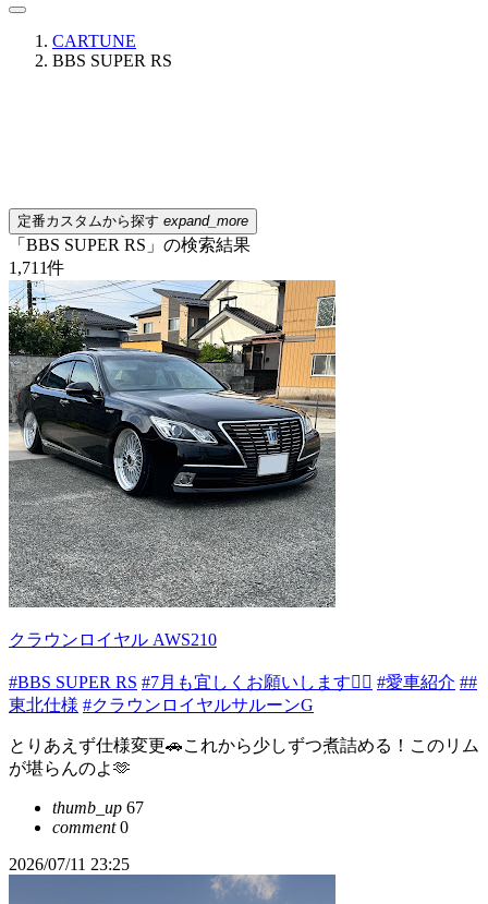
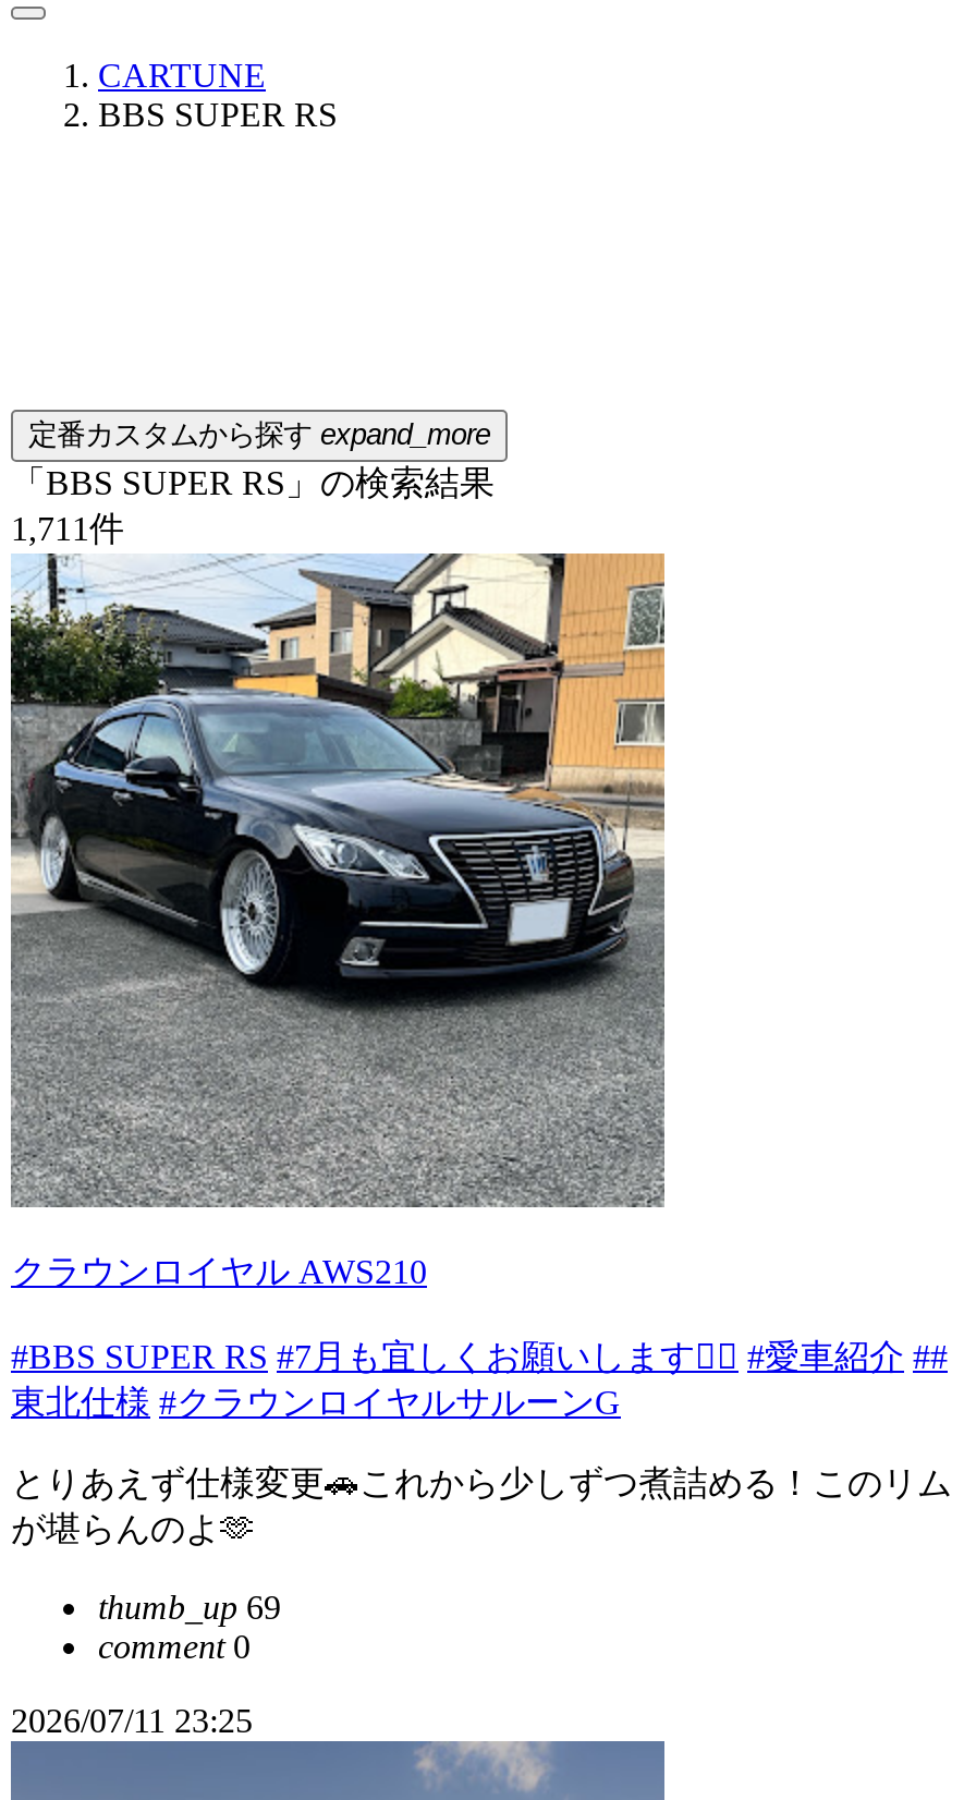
- thumb_up 67
+ thumb_up 69
